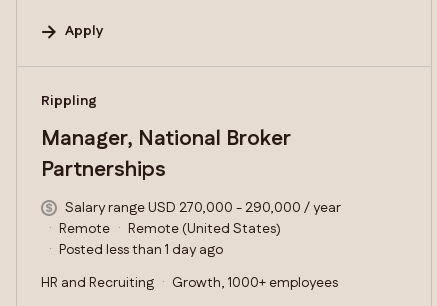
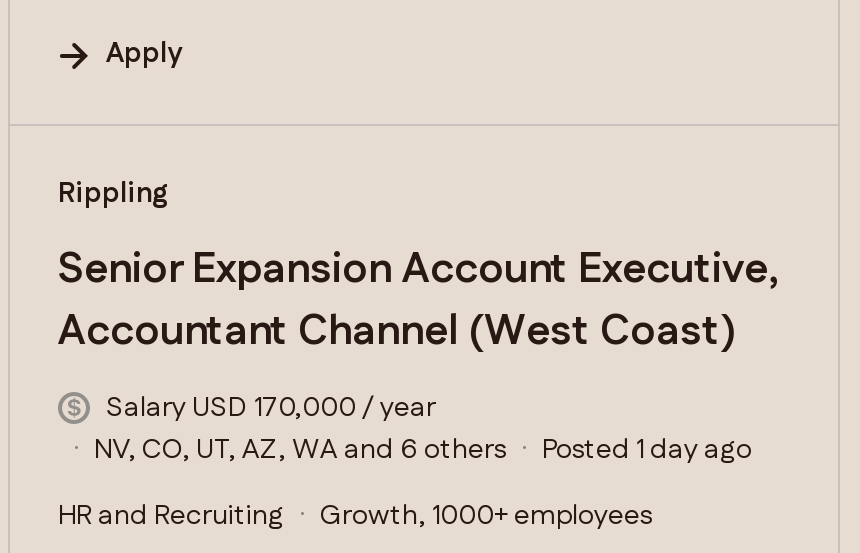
- Manager, National Broker
- Partnerships
- Salary range USD 270,000 - 290,000 / year
- Remote
- Remote (United States)
- Posted less than 1 day ago
+ Senior Expansion Account Executive,
+ Accountant Channel (West Coast)
+ Salary USD 170,000 / year
+ NV, CO, UT, AZ, WA and 6 others
+ Posted 1 day ago
